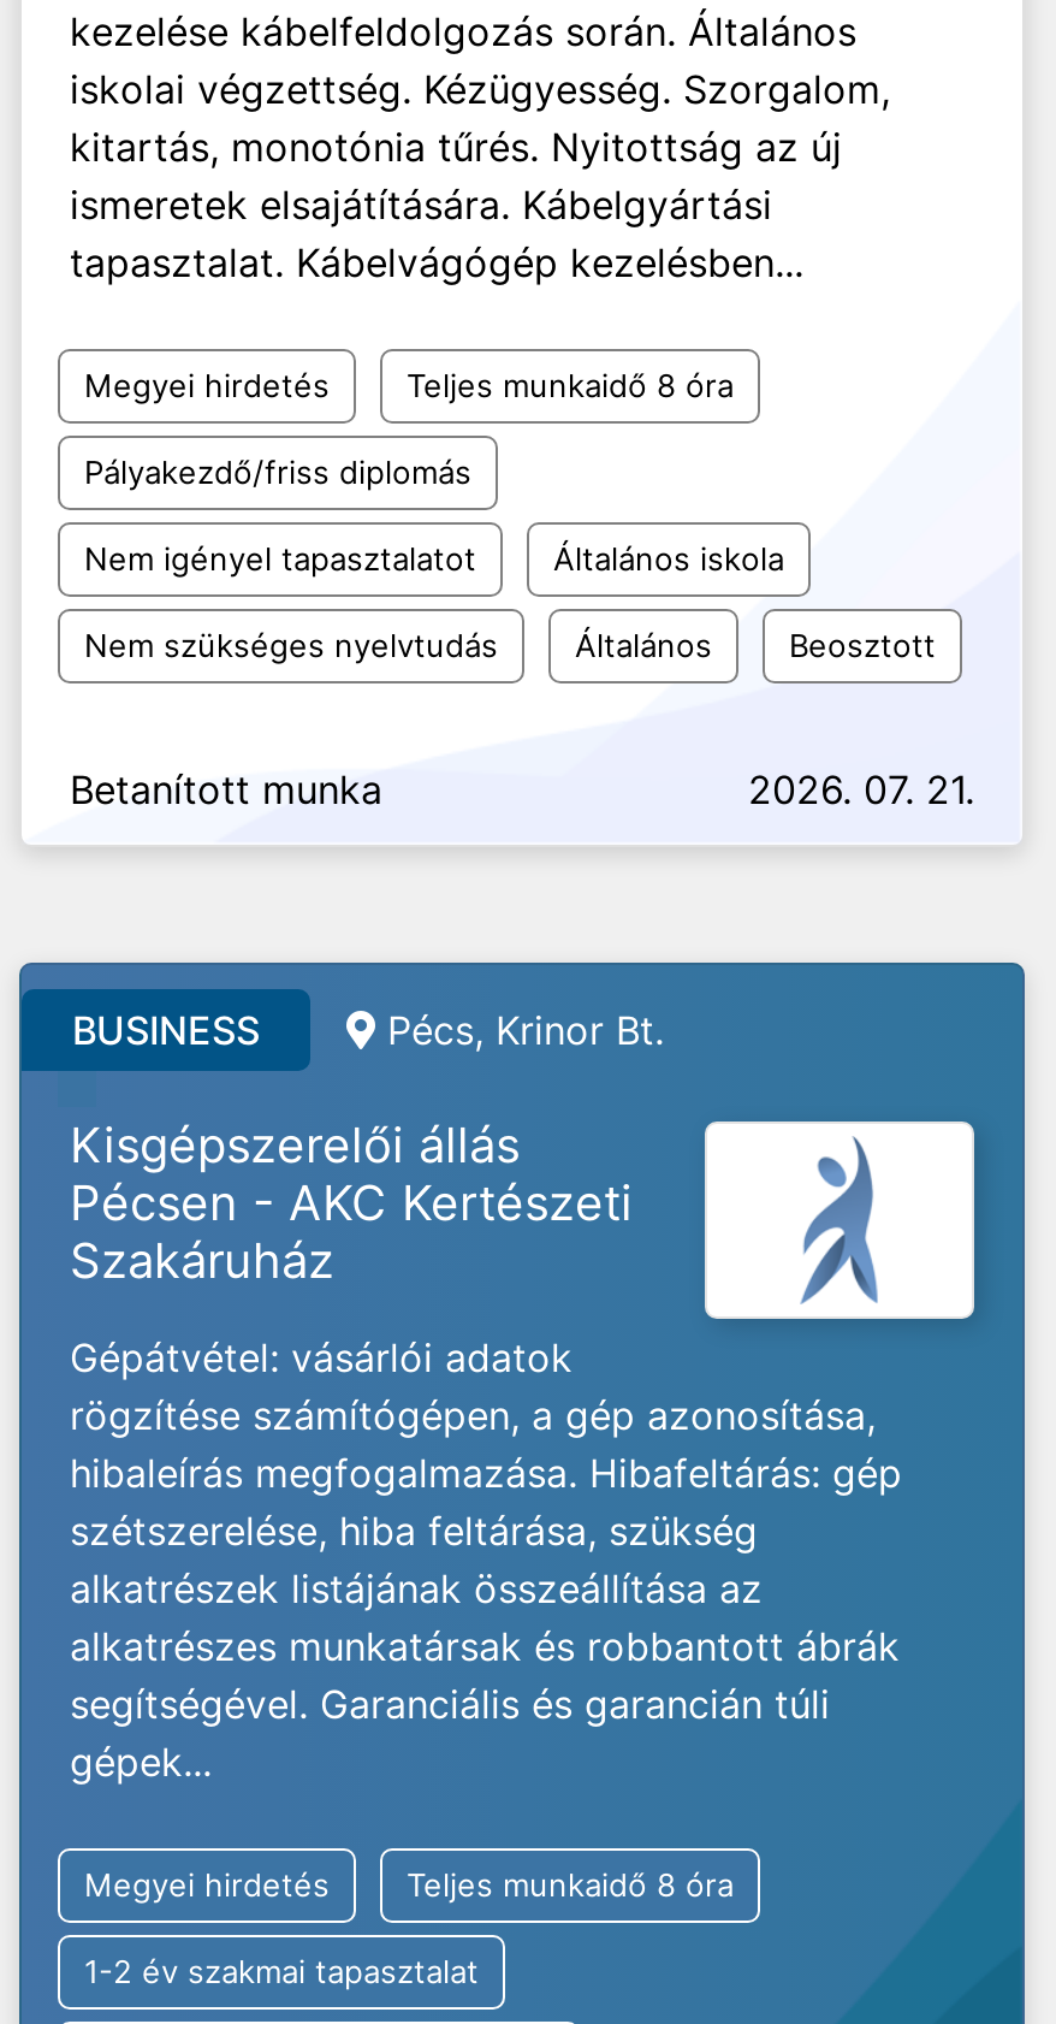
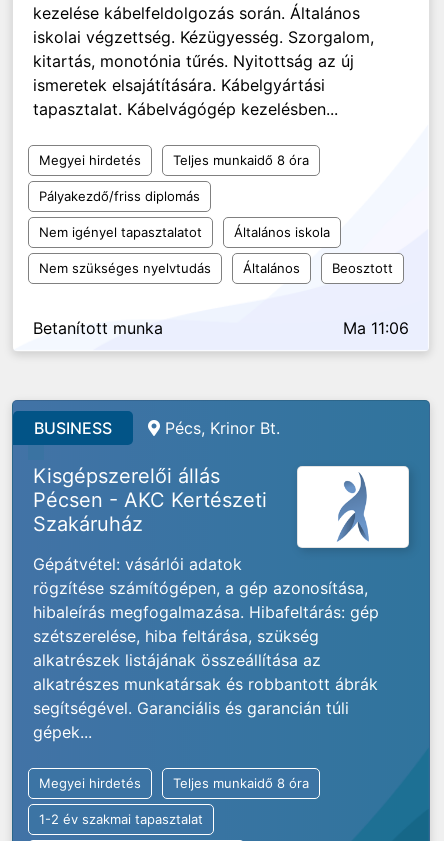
- 2026. 07. 21.
+ Ma 11:06
